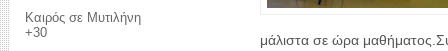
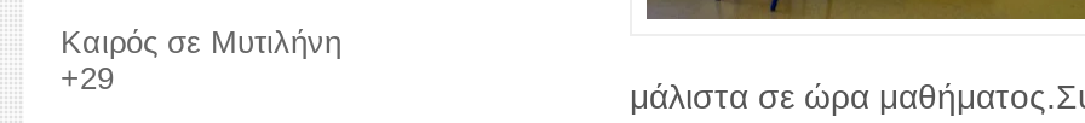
- +30
+ +29
